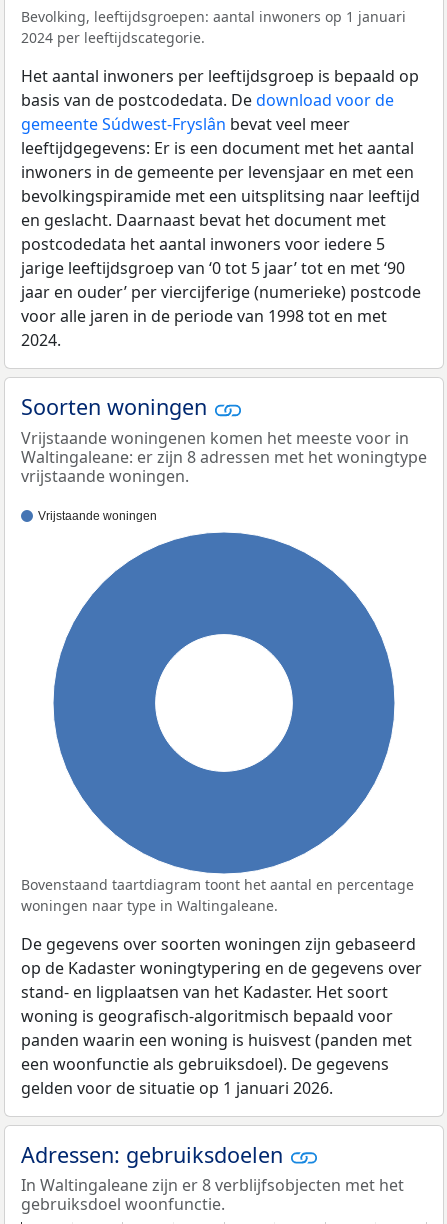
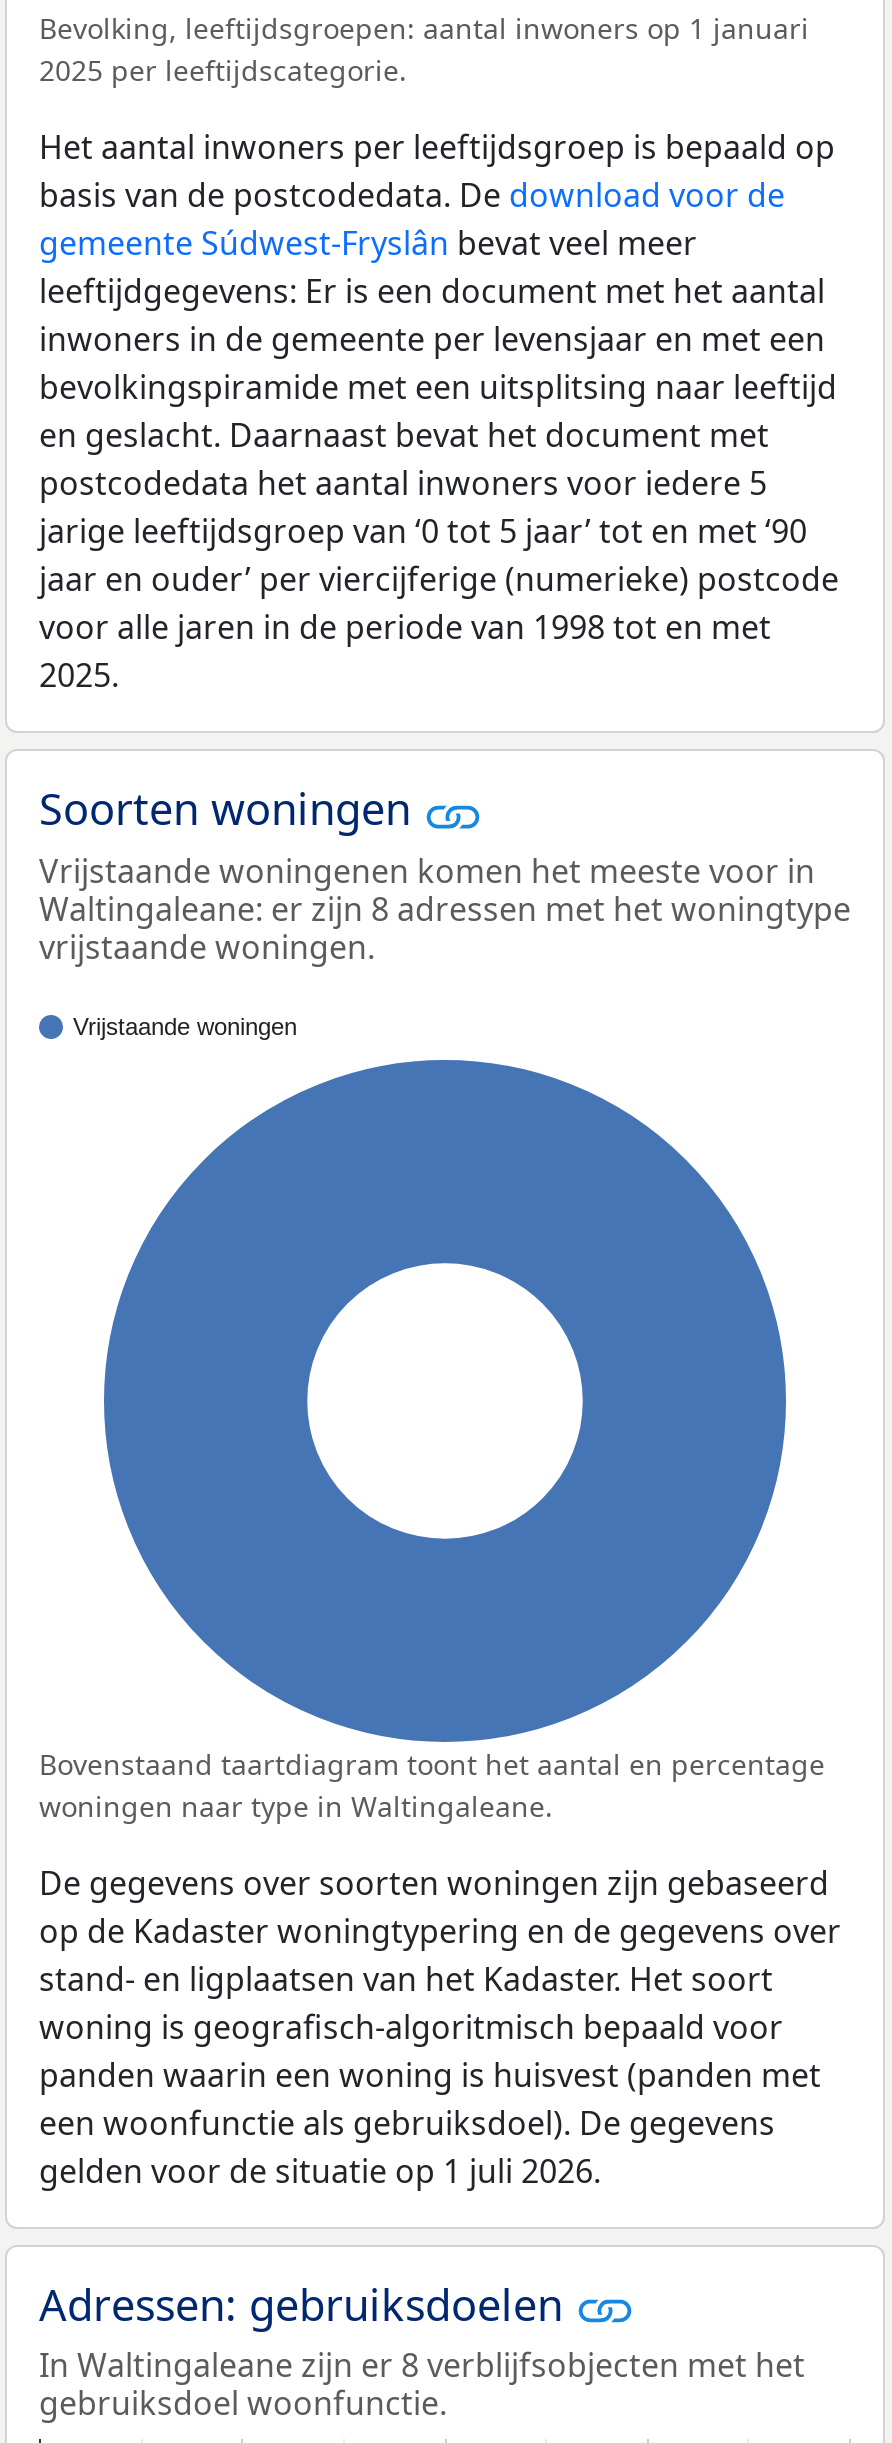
- 2024 per leeftijdscategorie.
+ 2025 per leeftijdscategorie.

- 2024.
+ 2025.

- gelden voor de situatie op 1 januari 2026.
+ gelden voor de situatie op 1 juli 2026.
